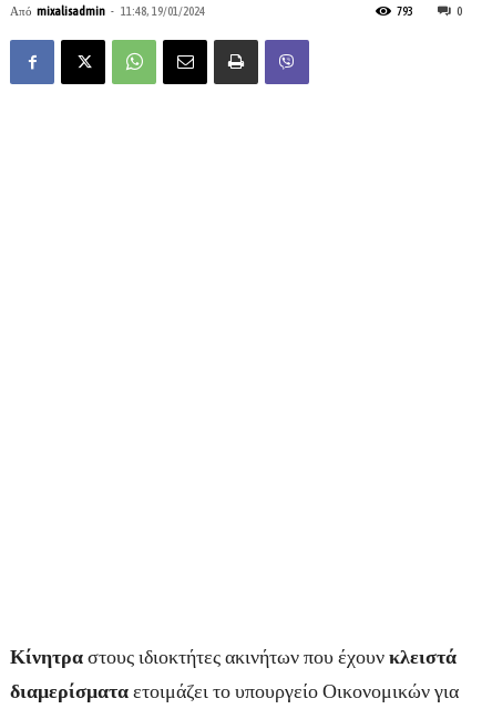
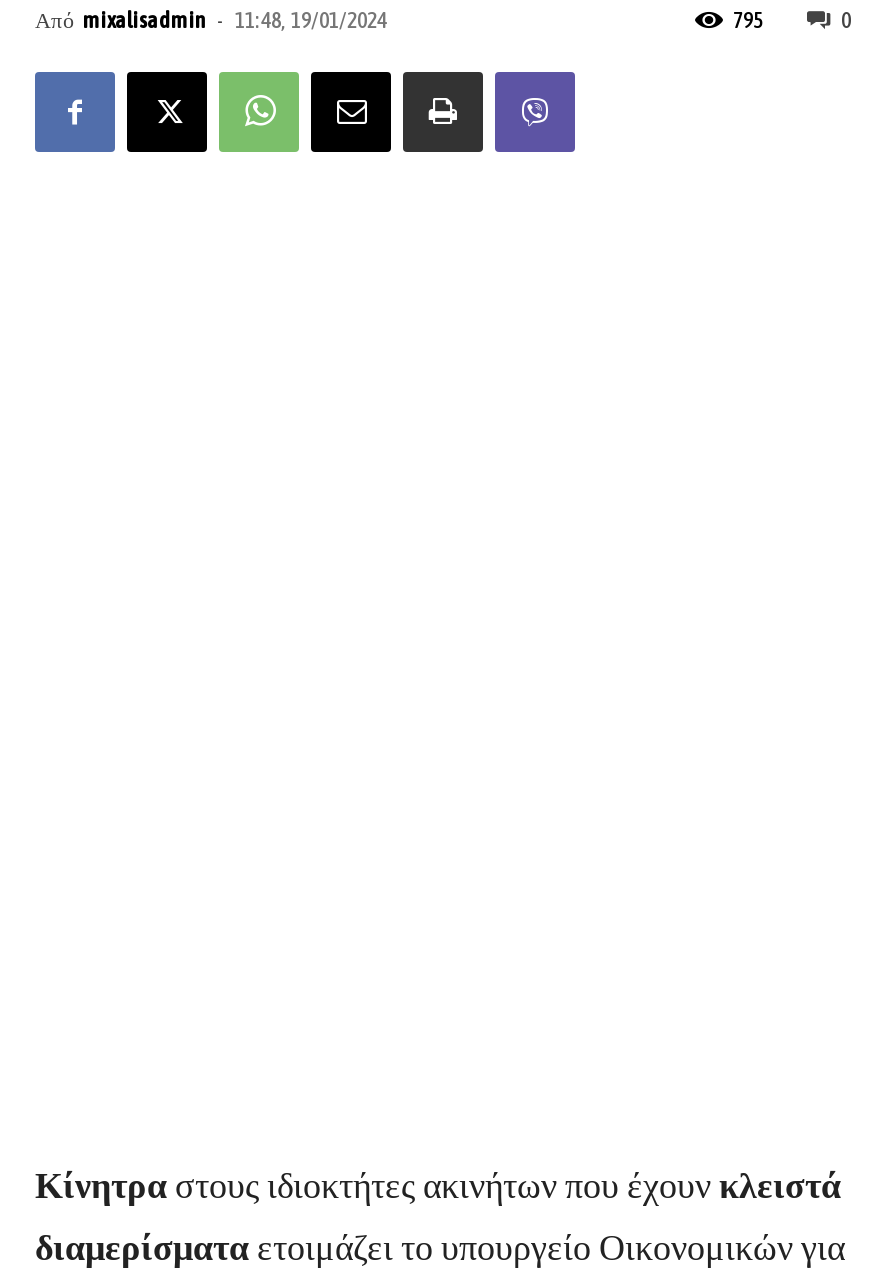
- 793
+ 795
